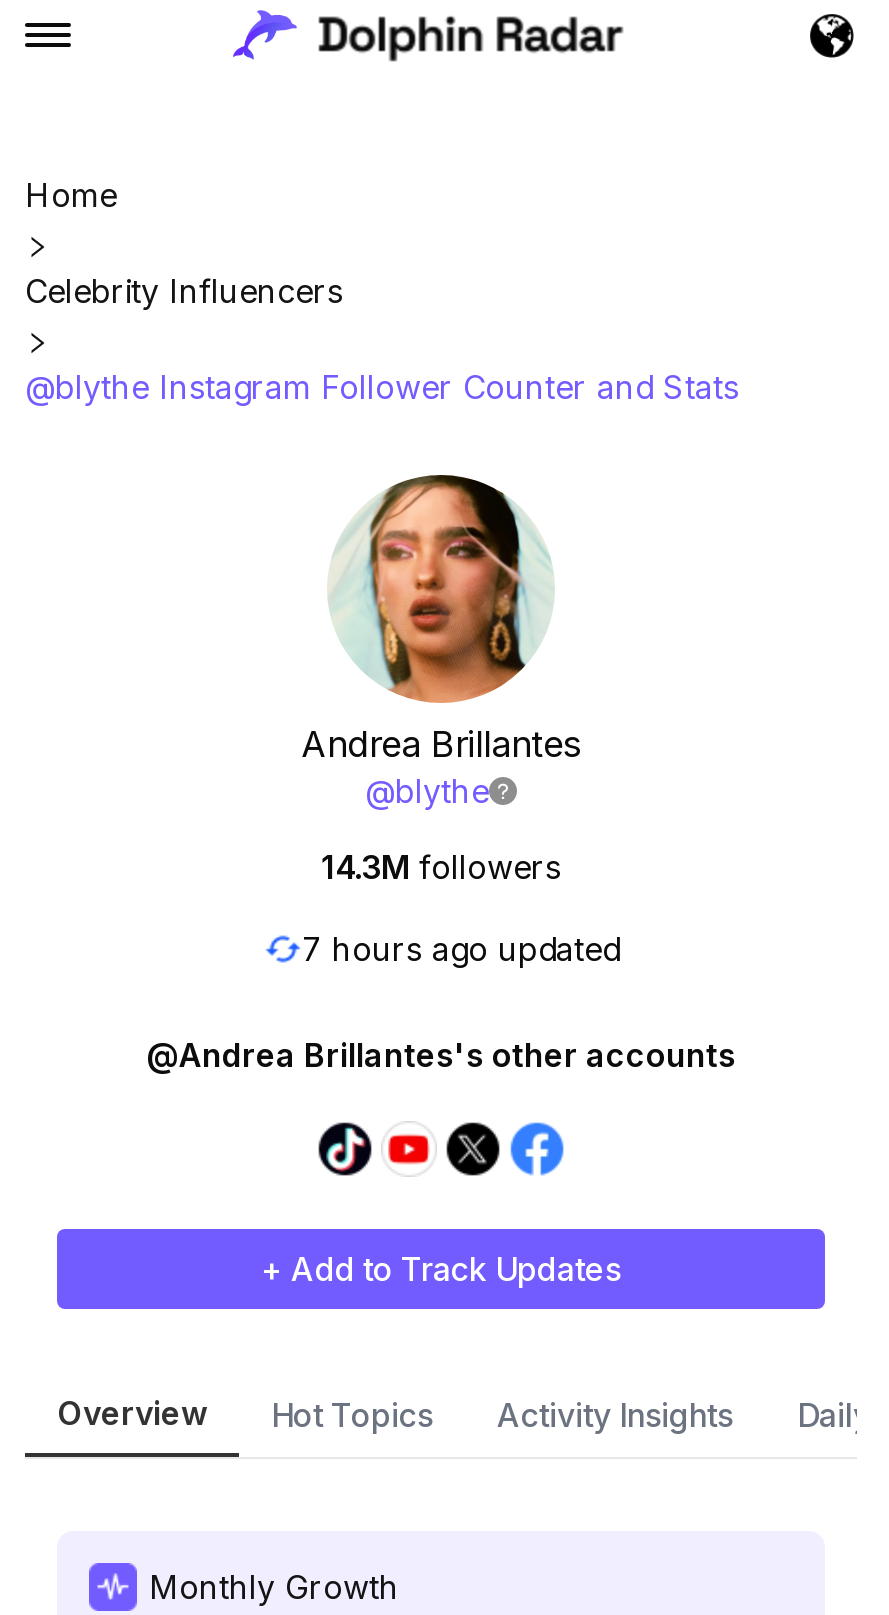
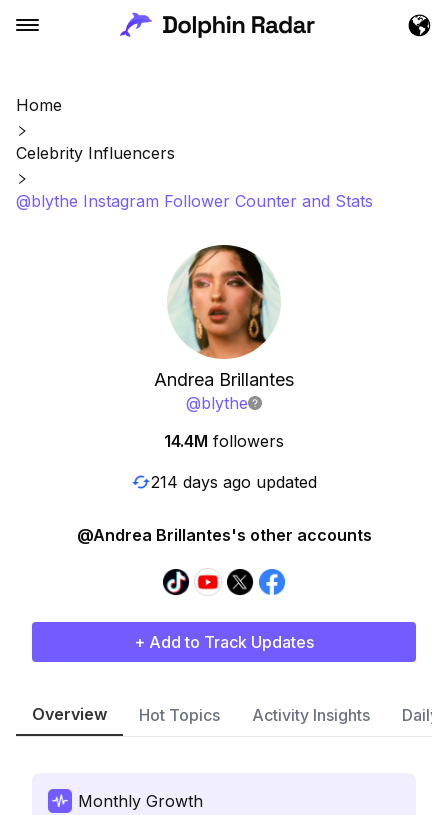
- 14.3M followers
+ 14.4M followers

- 7 hours ago updated
+ 214 days ago updated
